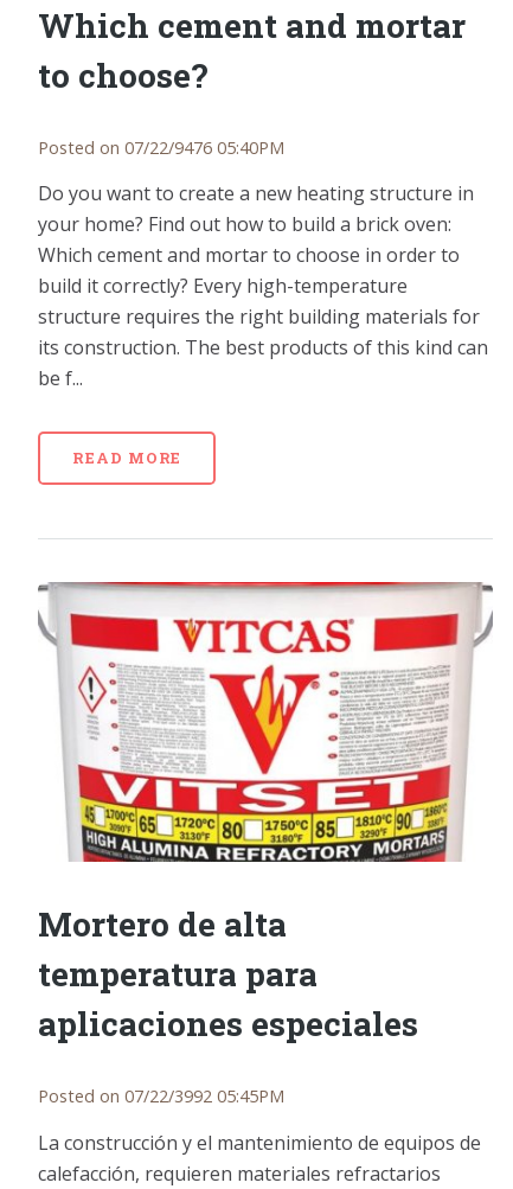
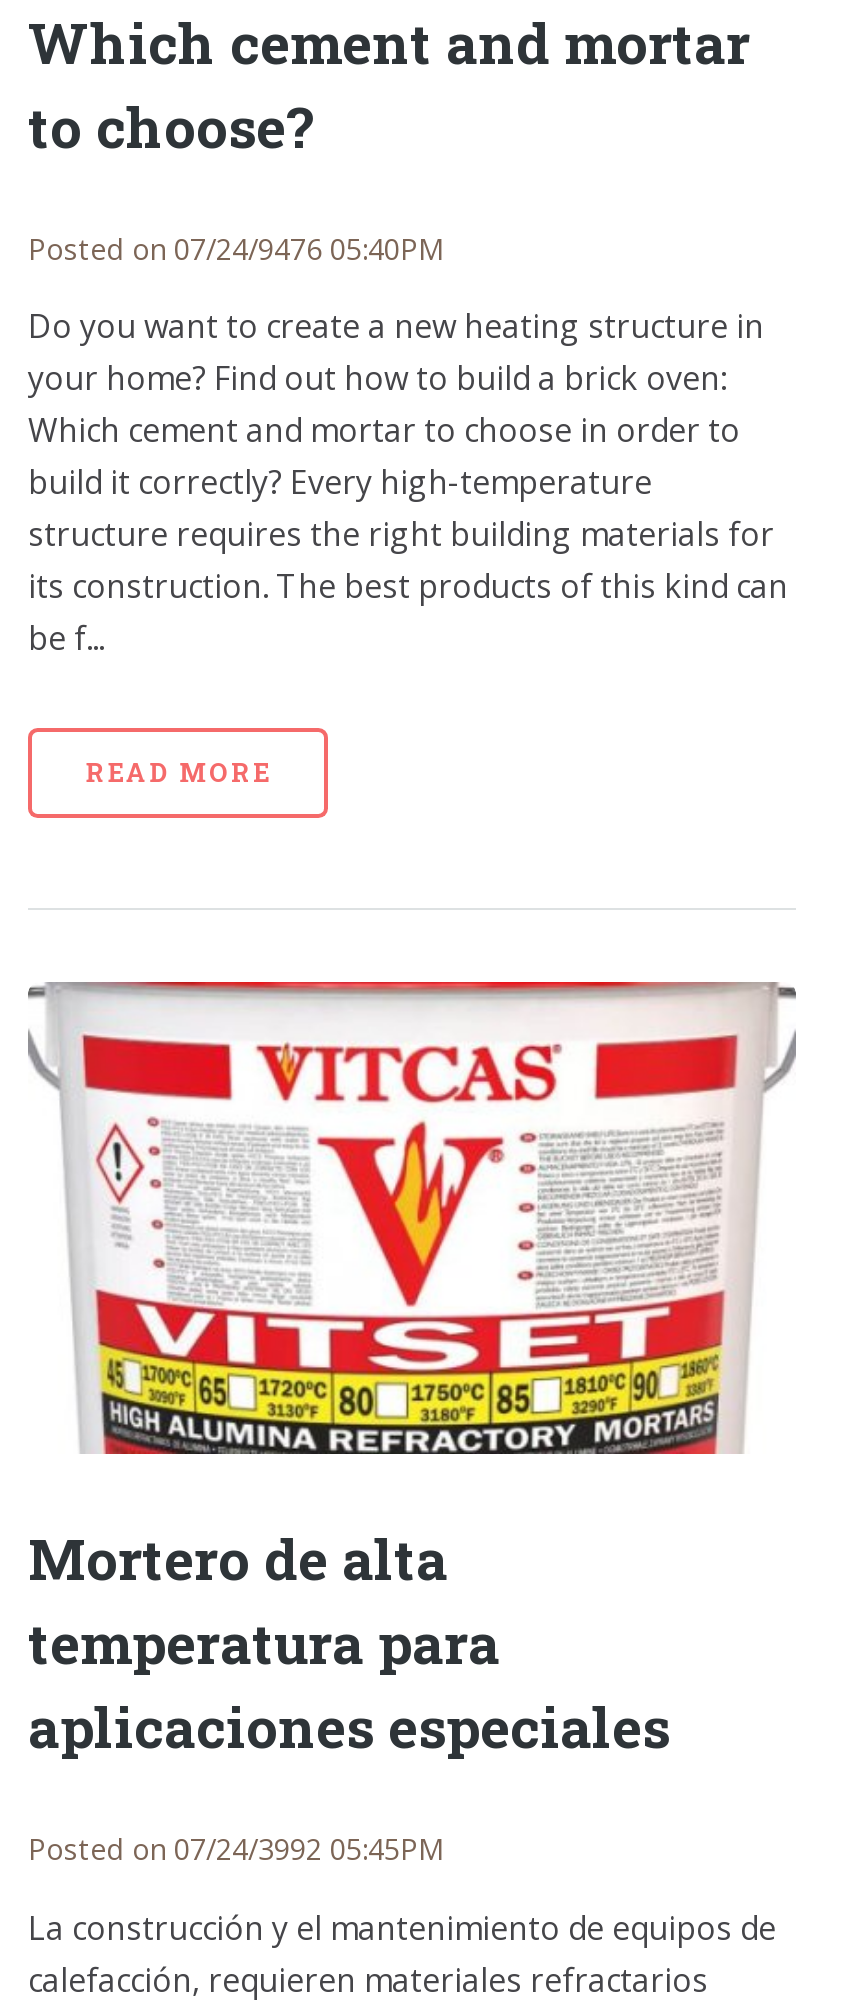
- Posted on 07/22/9476 05:40PM
+ Posted on 07/24/9476 05:40PM

- Posted on 07/22/3992 05:45PM
+ Posted on 07/24/3992 05:45PM
